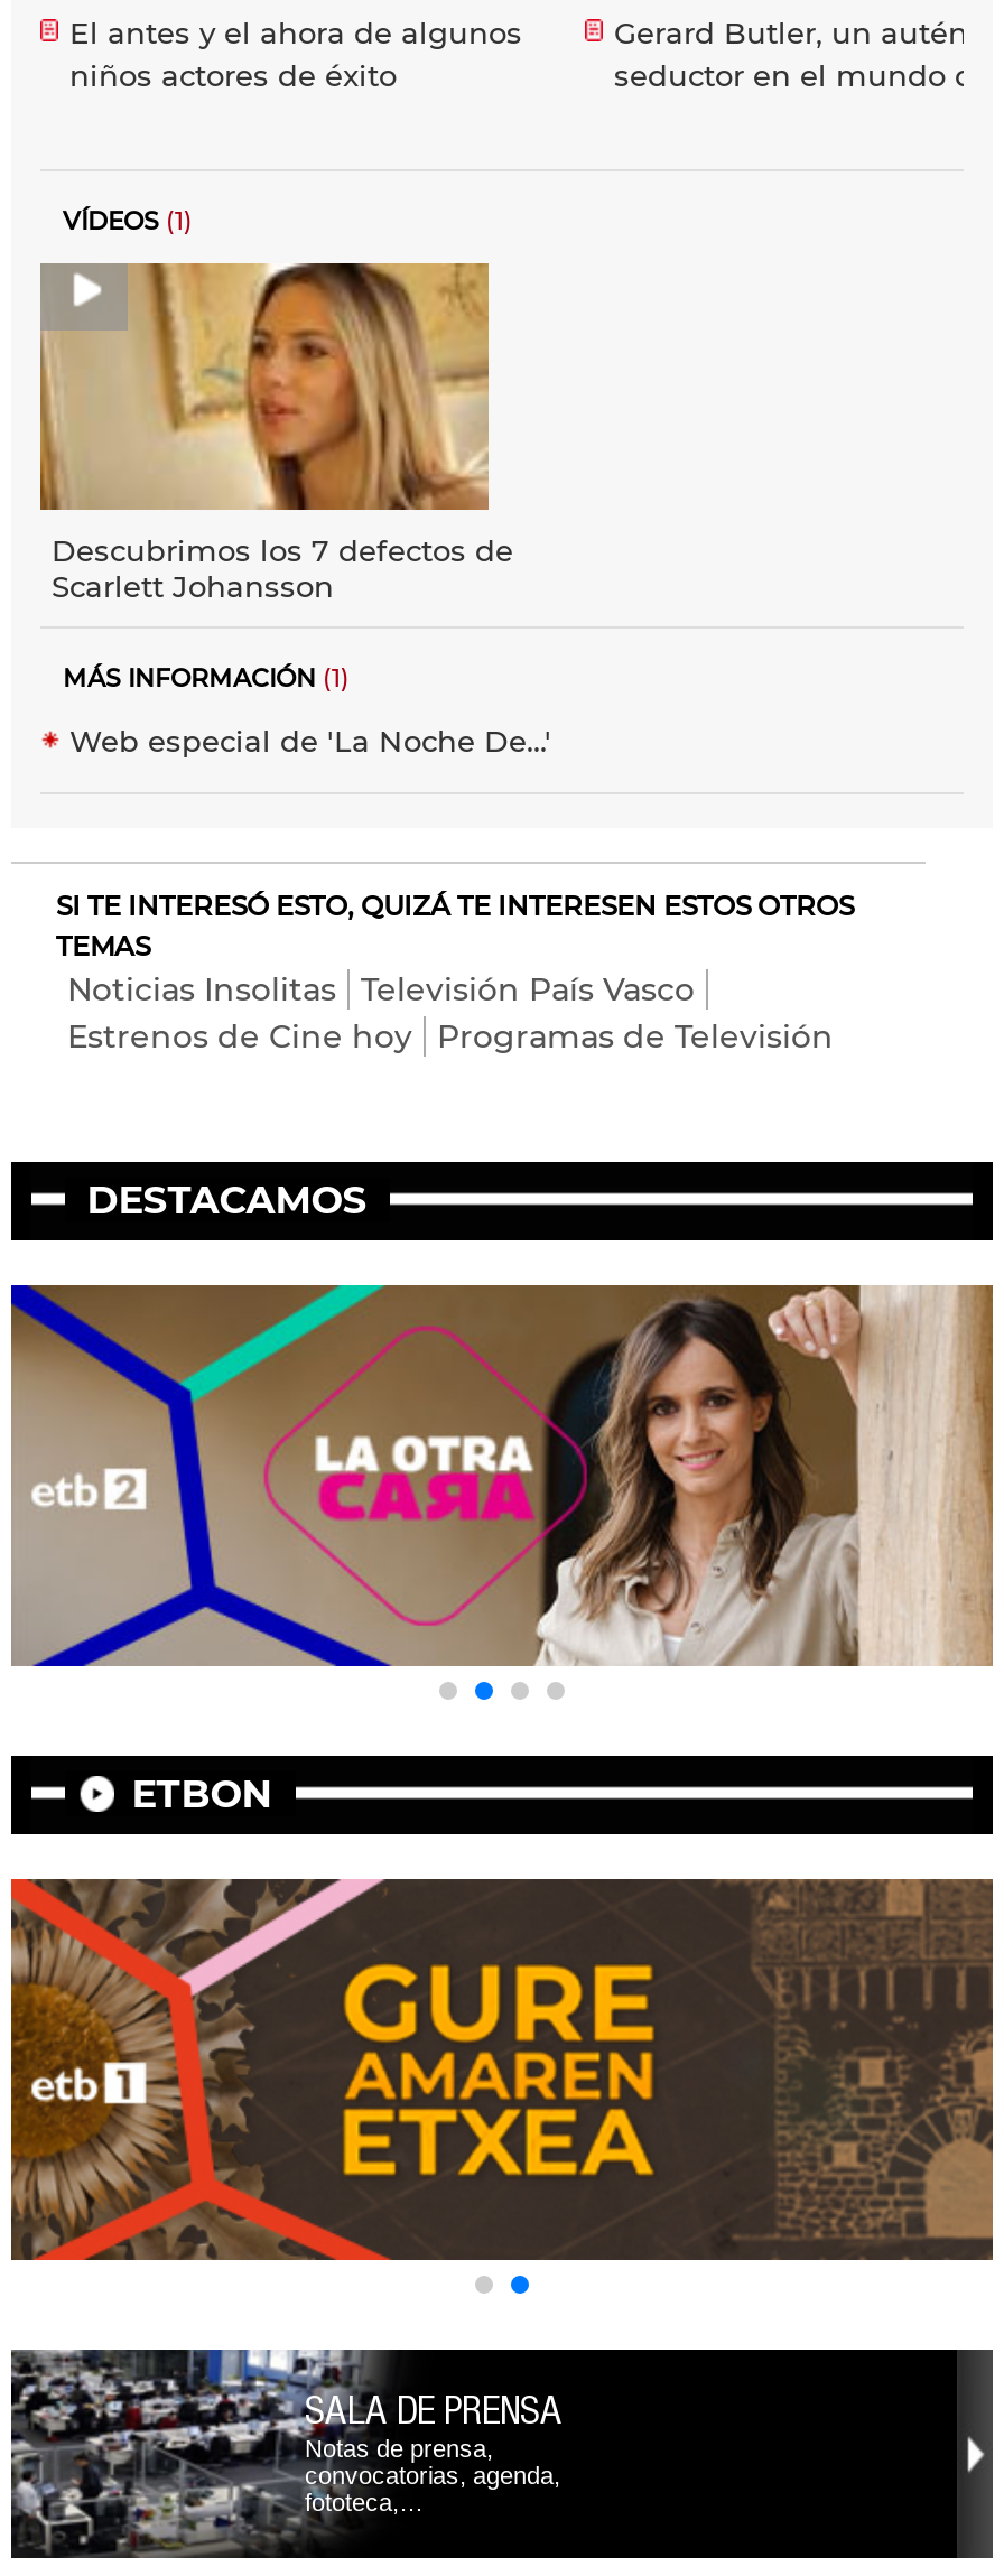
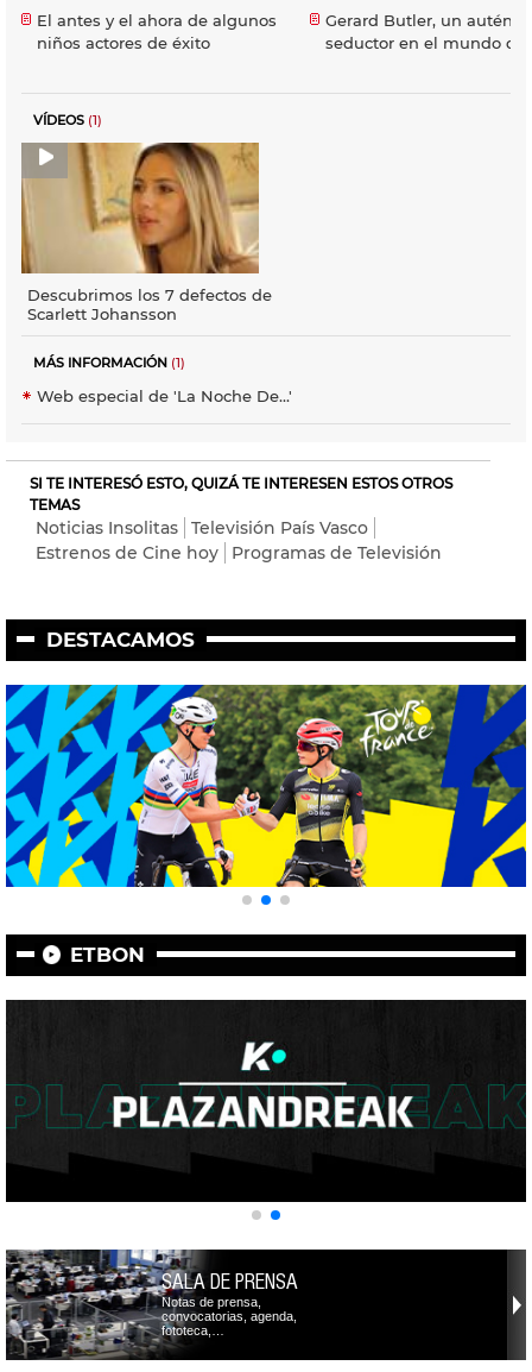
- [image]
+ [image]

- [image]
+ [image]
